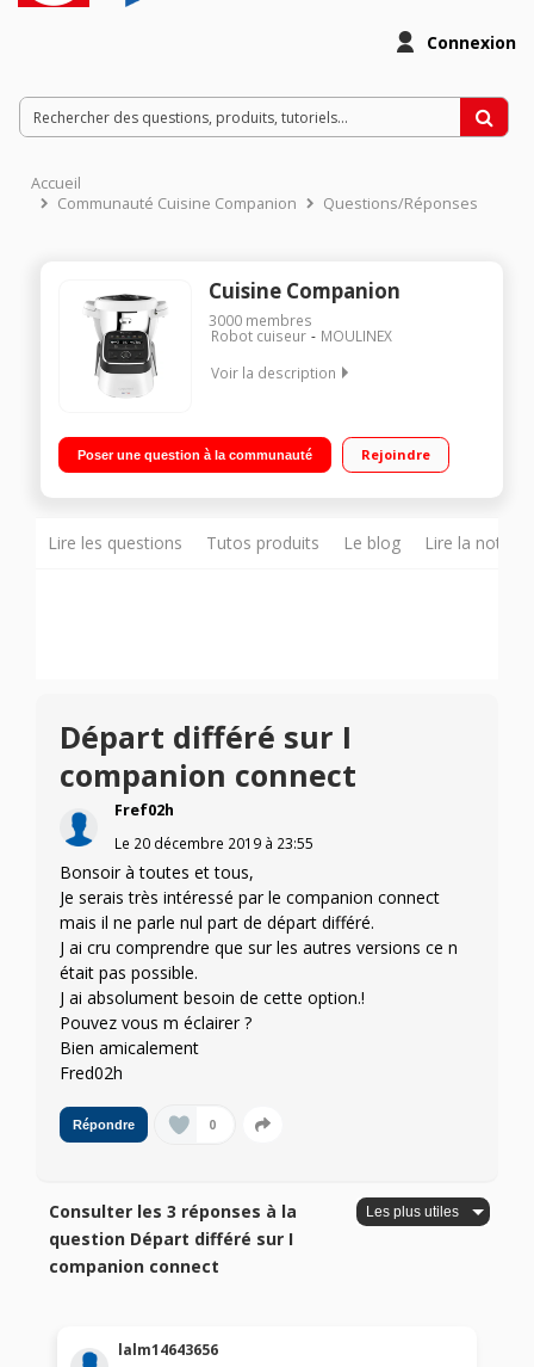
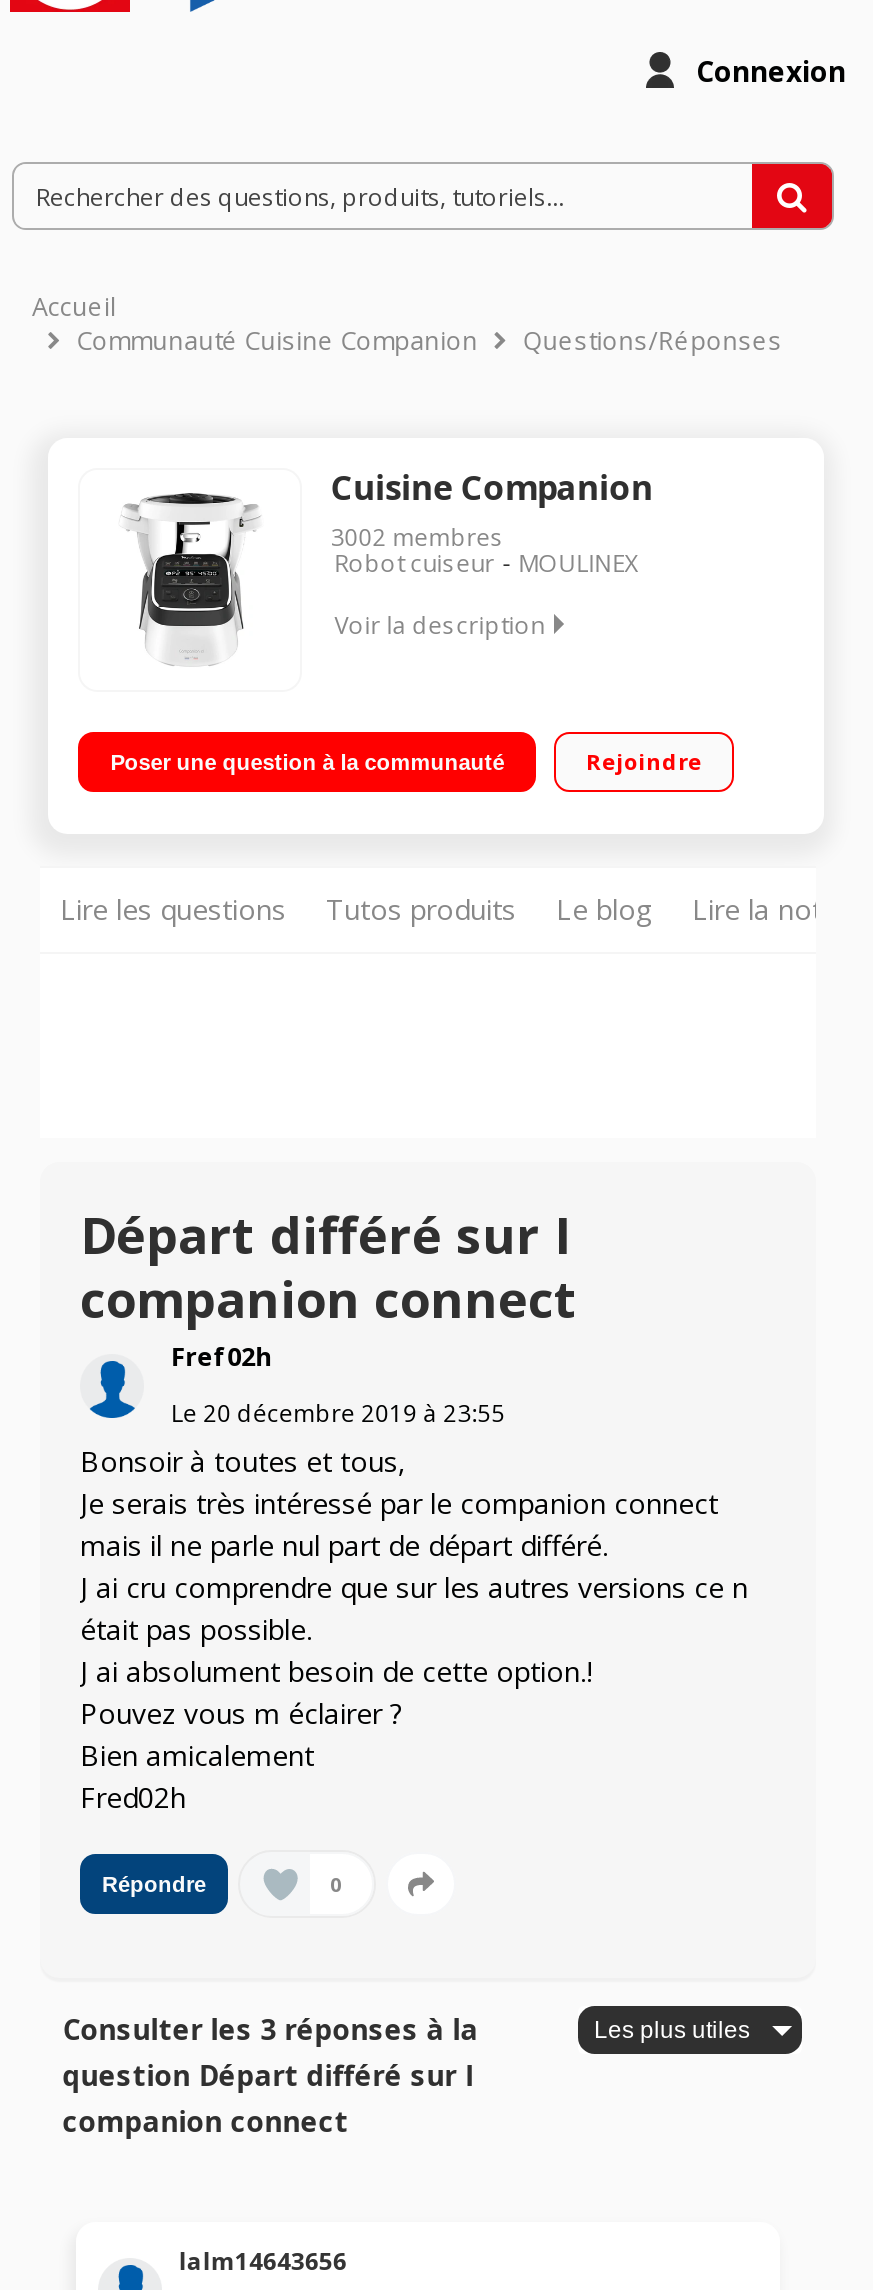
- 3000 membres
+ 3002 membres
